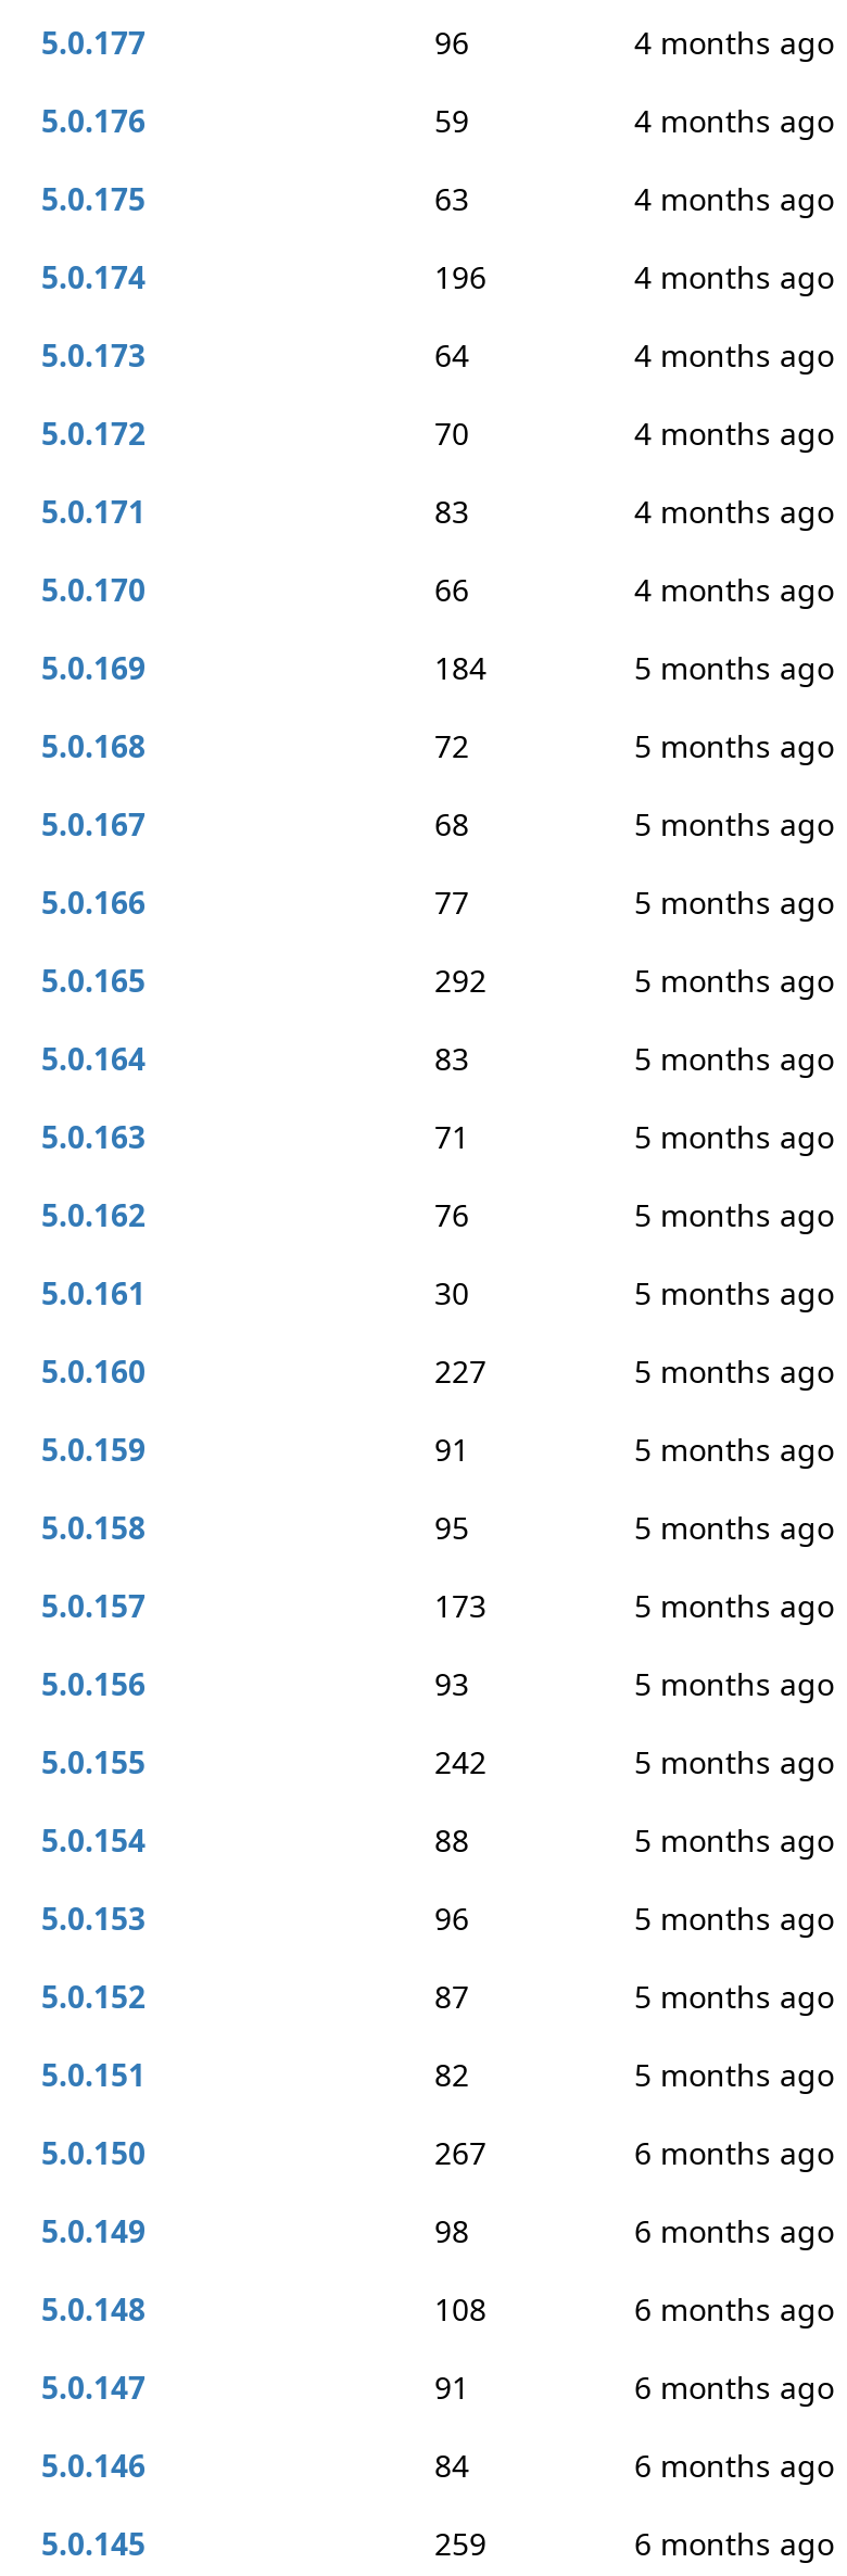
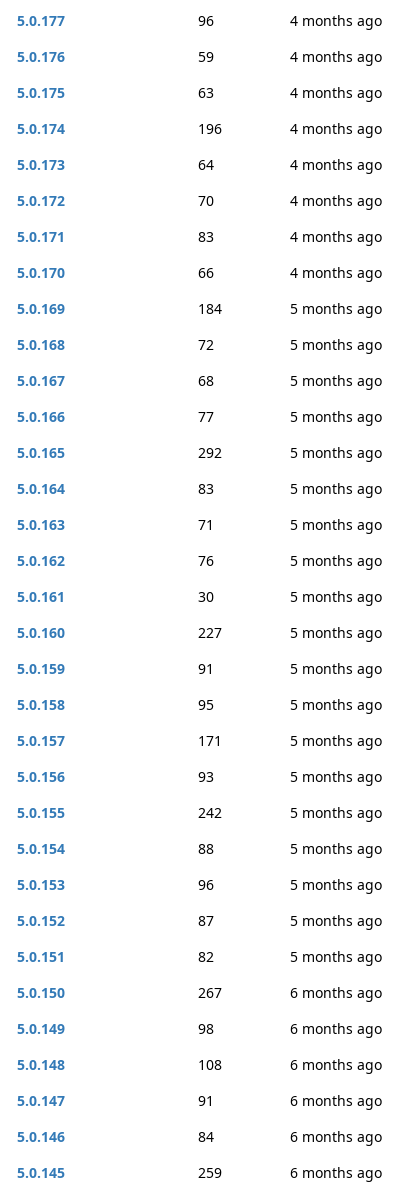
- 173
+ 171
